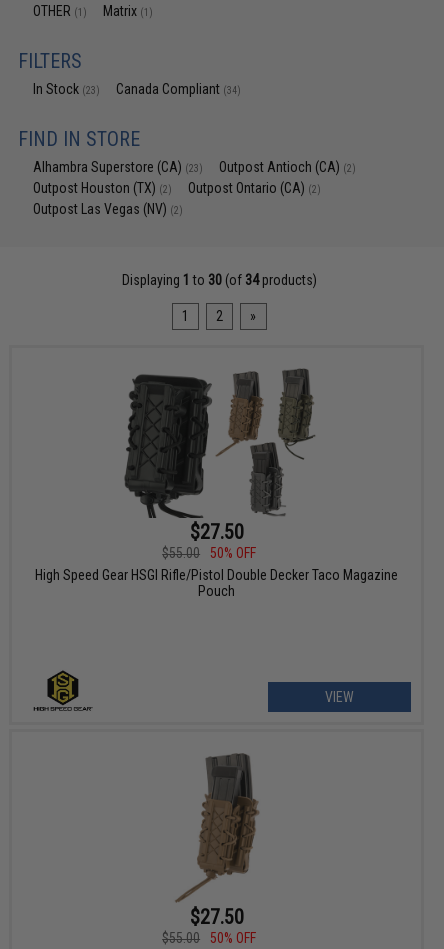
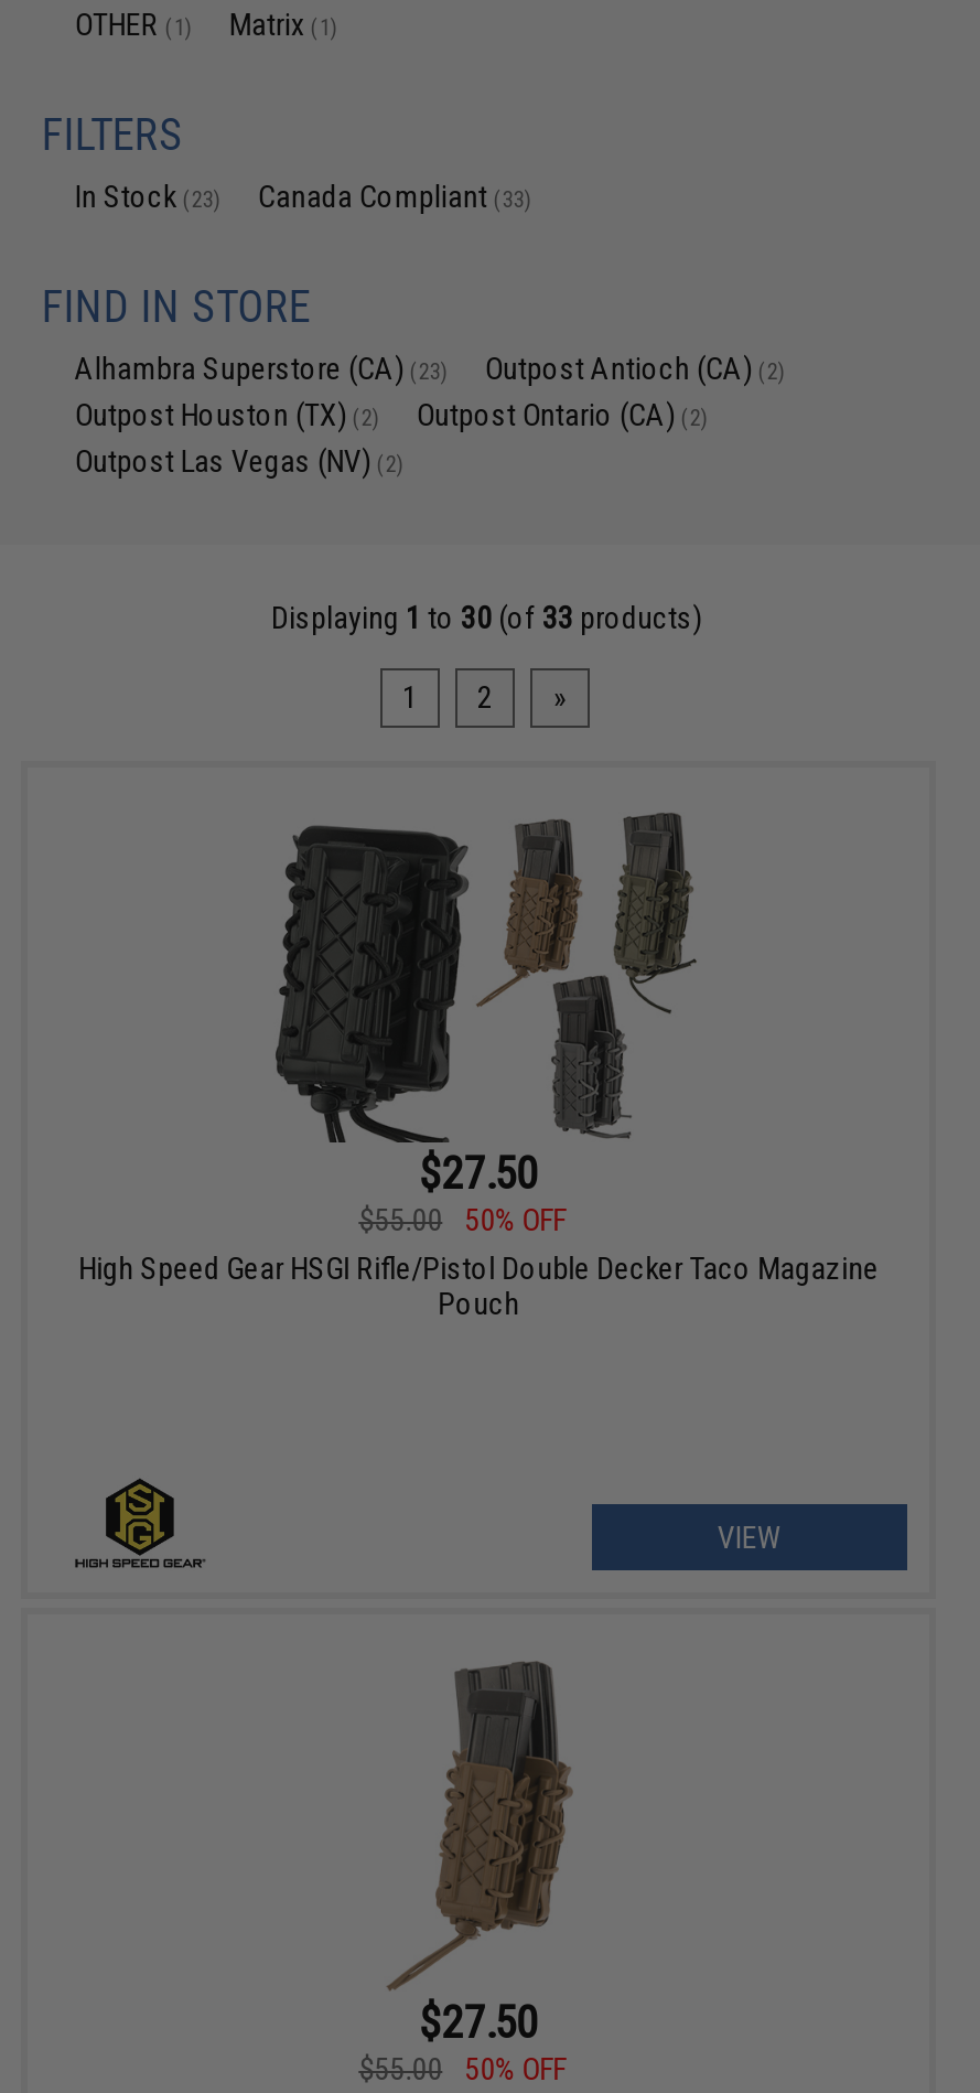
- Canada Compliant (34)
+ Canada Compliant (33)

- Displaying 1 to 30 (of 34 products)
+ Displaying 1 to 30 (of 33 products)
